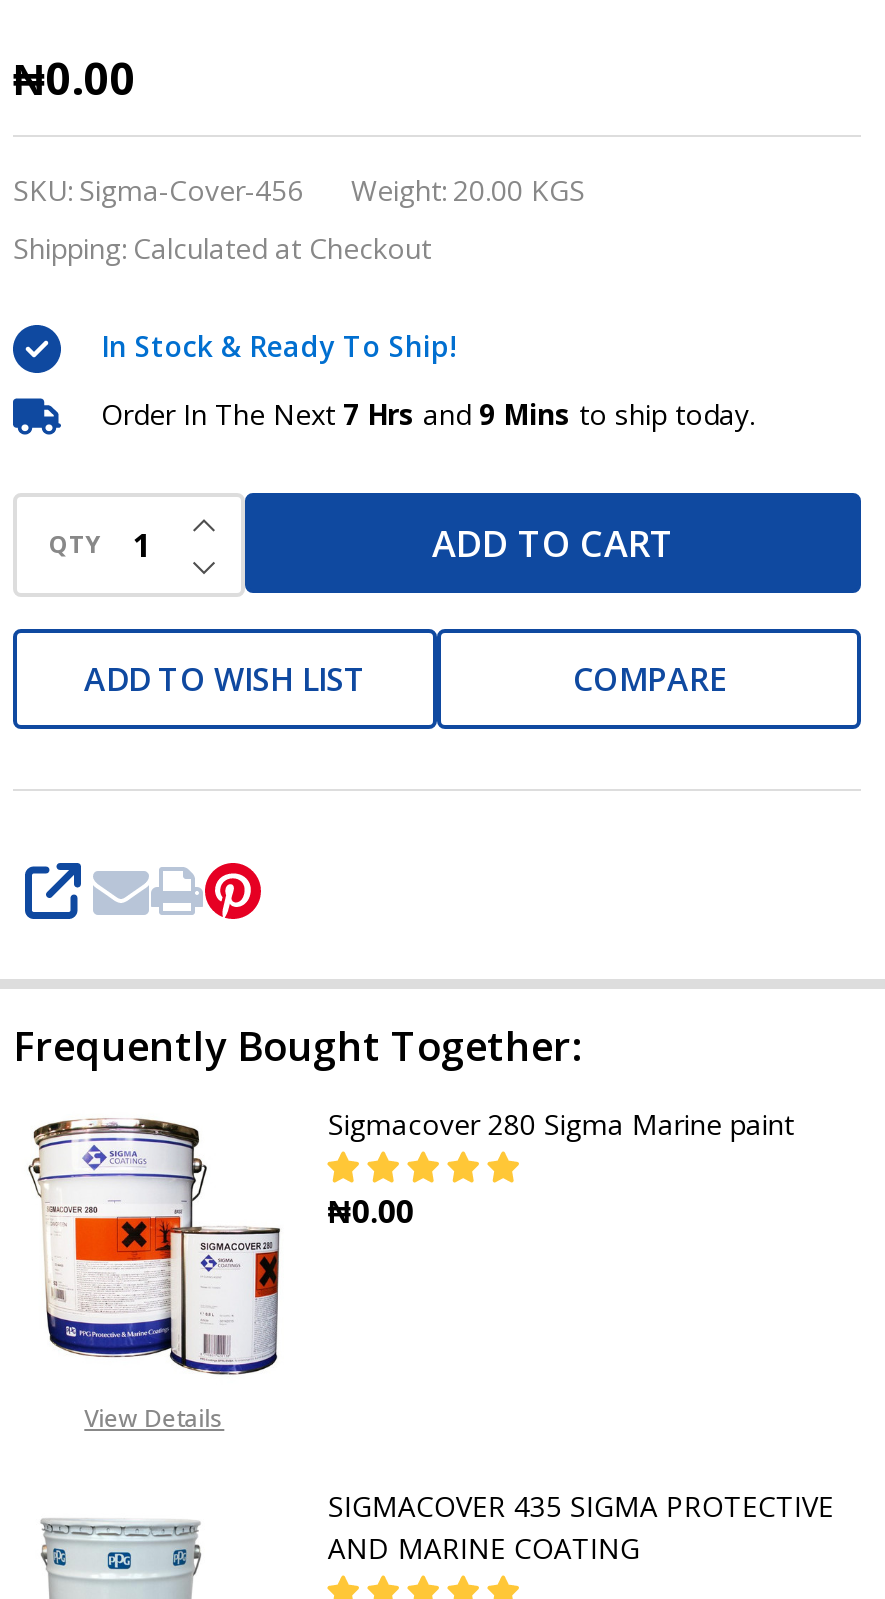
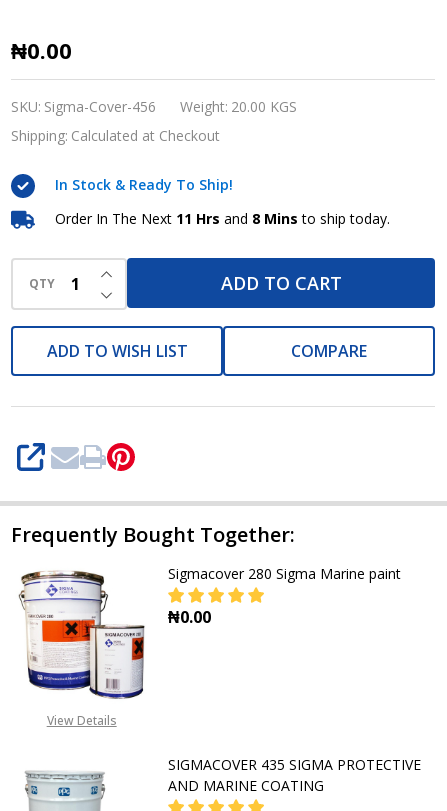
- Order In The Next 7 Hrs and 9 Mins to ship today.
+ Order In The Next 11 Hrs and 8 Mins to ship today.
